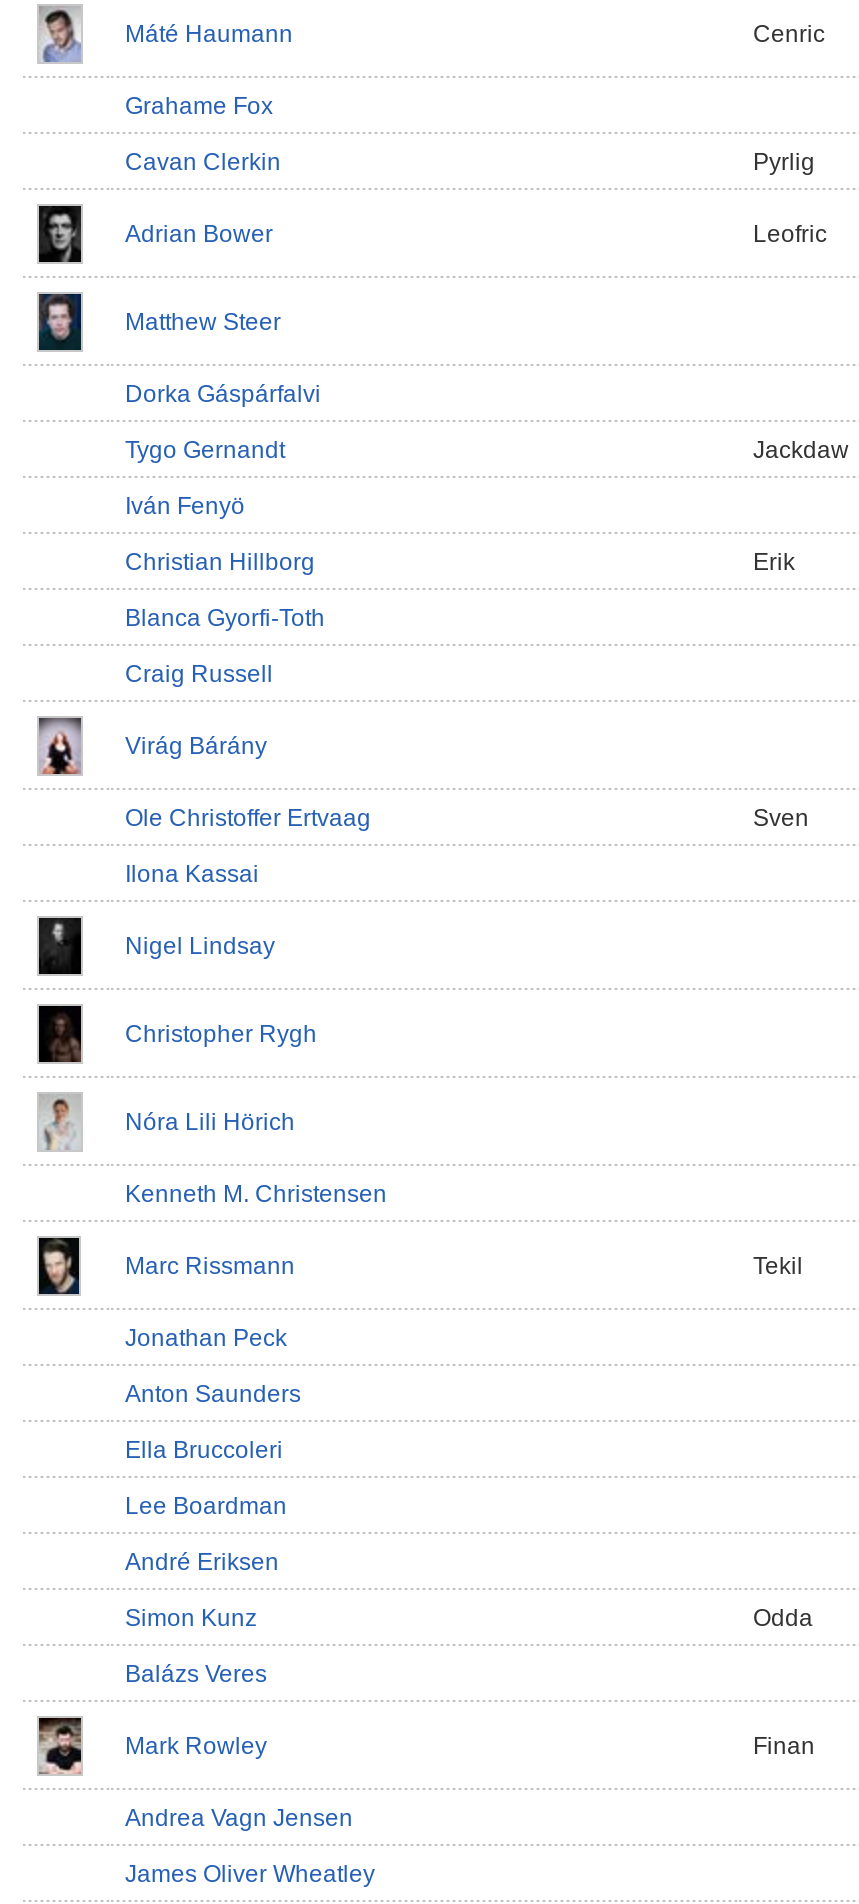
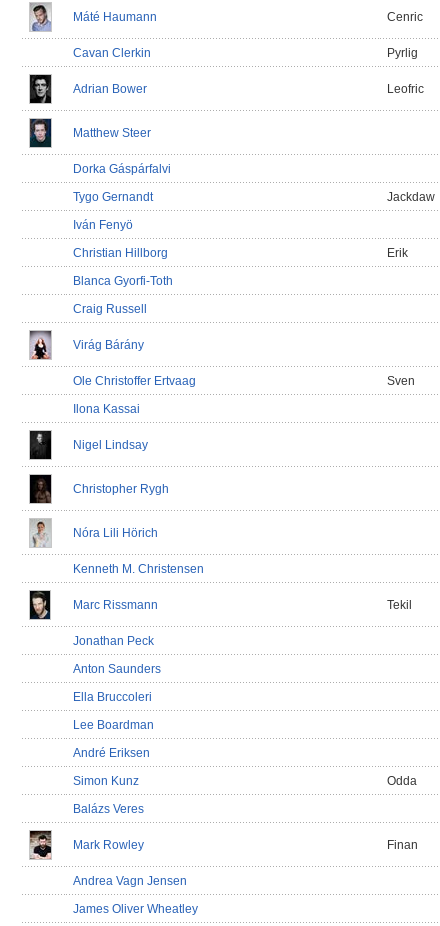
- Grahame Fox
